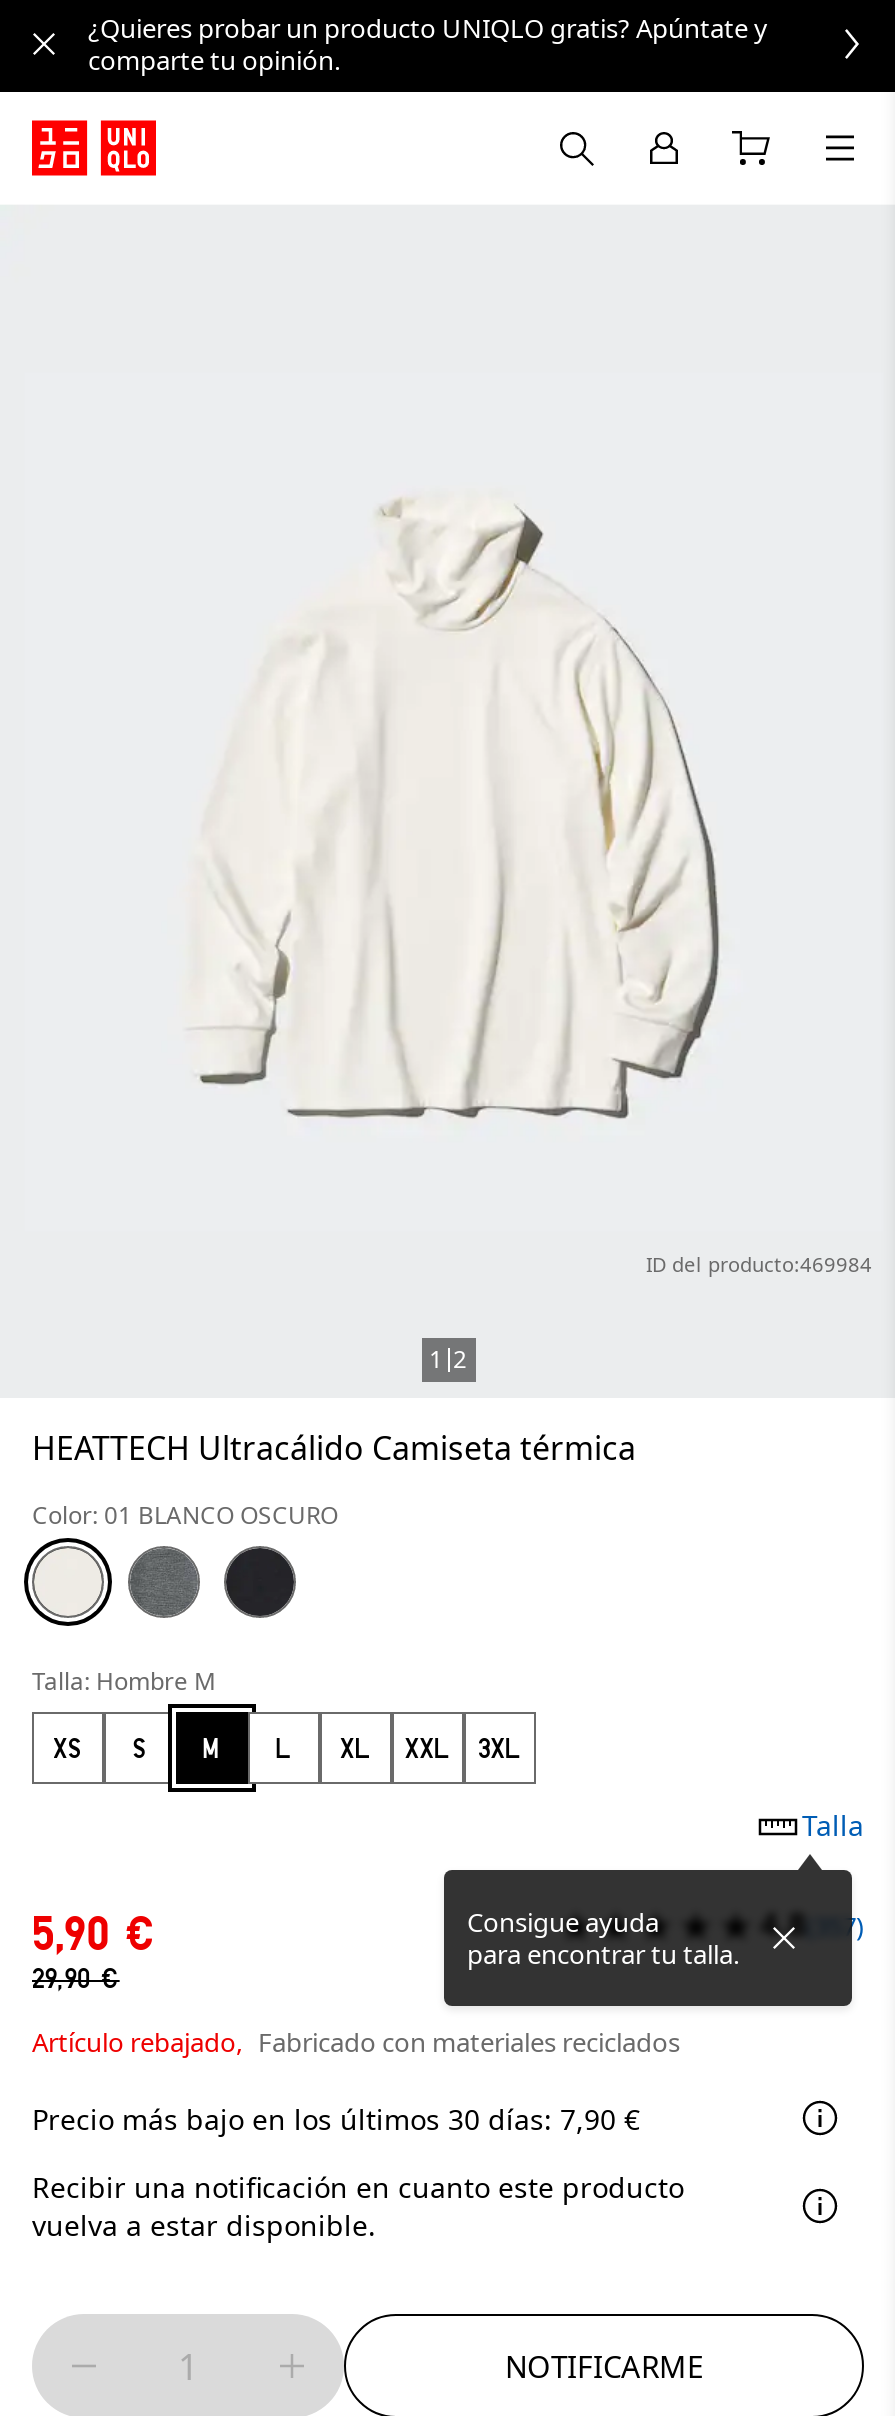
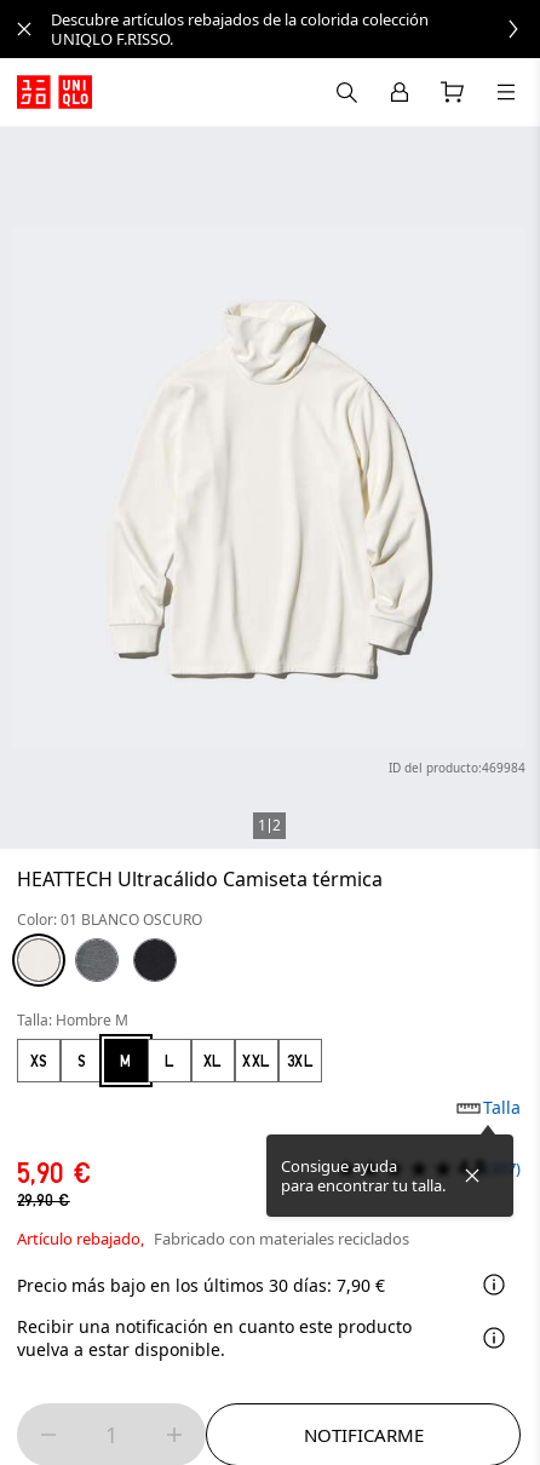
- ¿Quieres probar un producto UNIQLO gratis? Apúntate y
- comparte tu opinión.
+ Descubre artículos rebajados de la colorida colección
+ UNIQLO F.RISSO.
